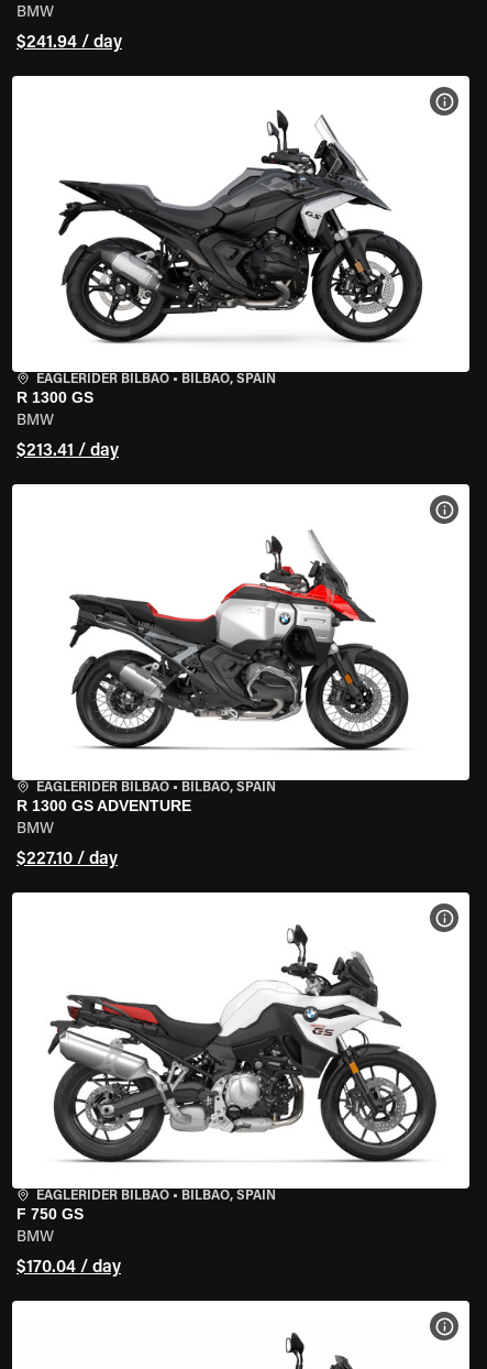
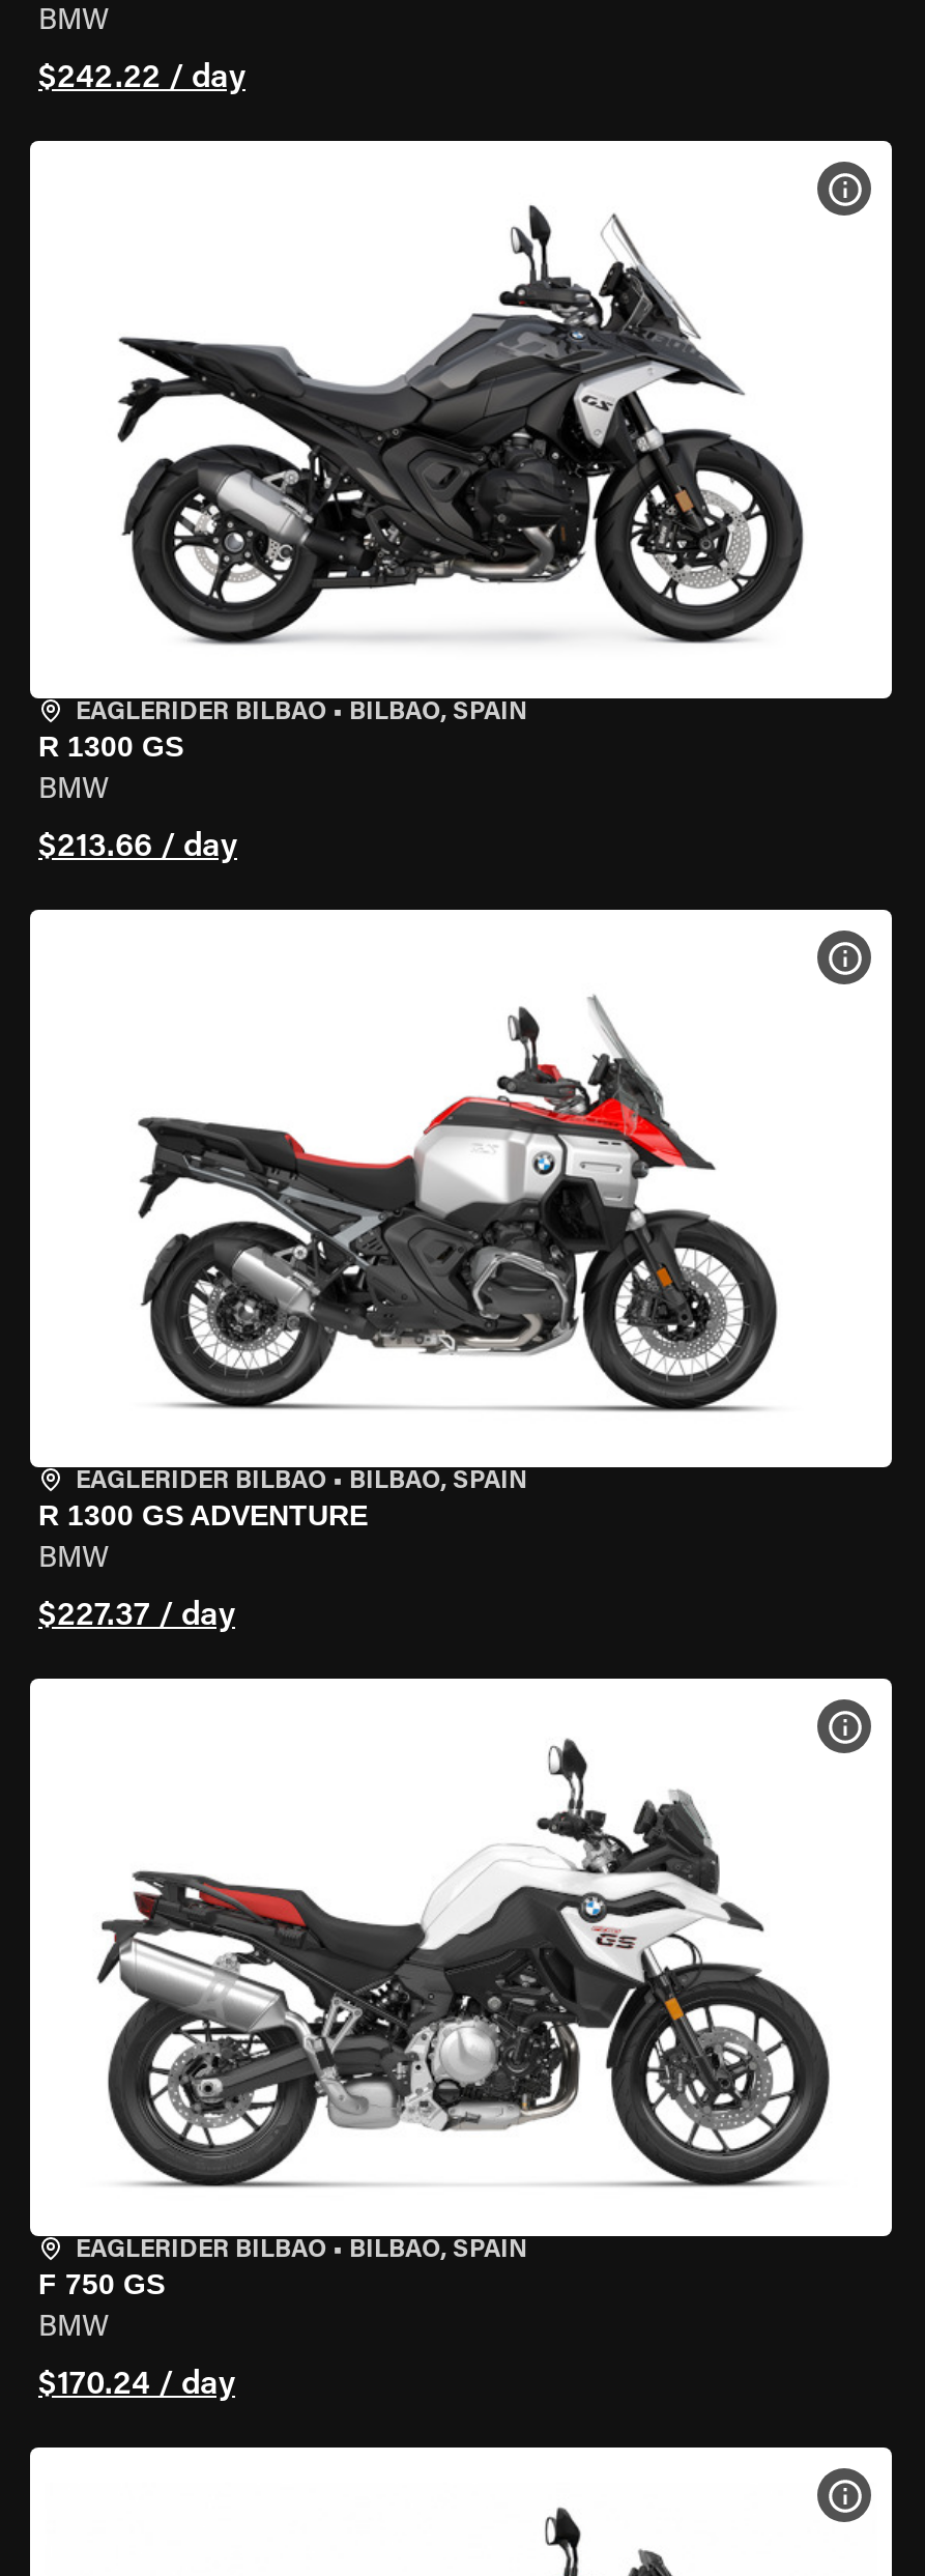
- $241.94 / day
+ $242.22 / day

- $213.41 / day
+ $213.66 / day

- $227.10 / day
+ $227.37 / day

- $170.04 / day
+ $170.24 / day
